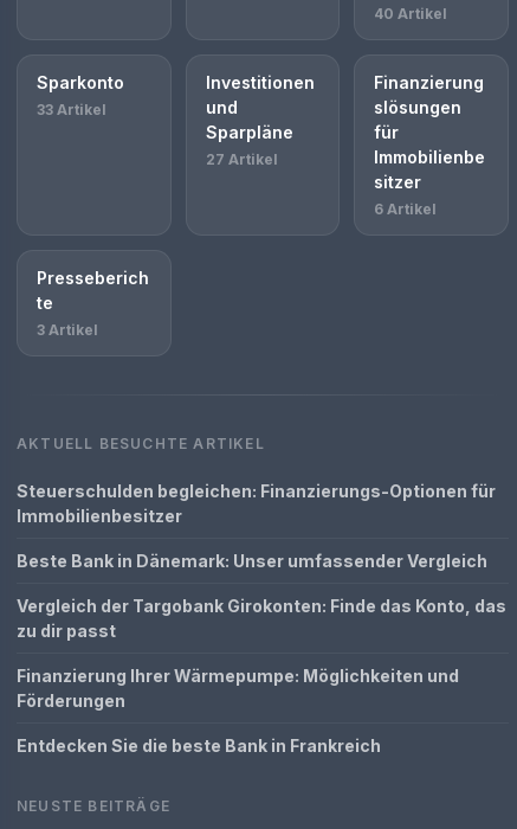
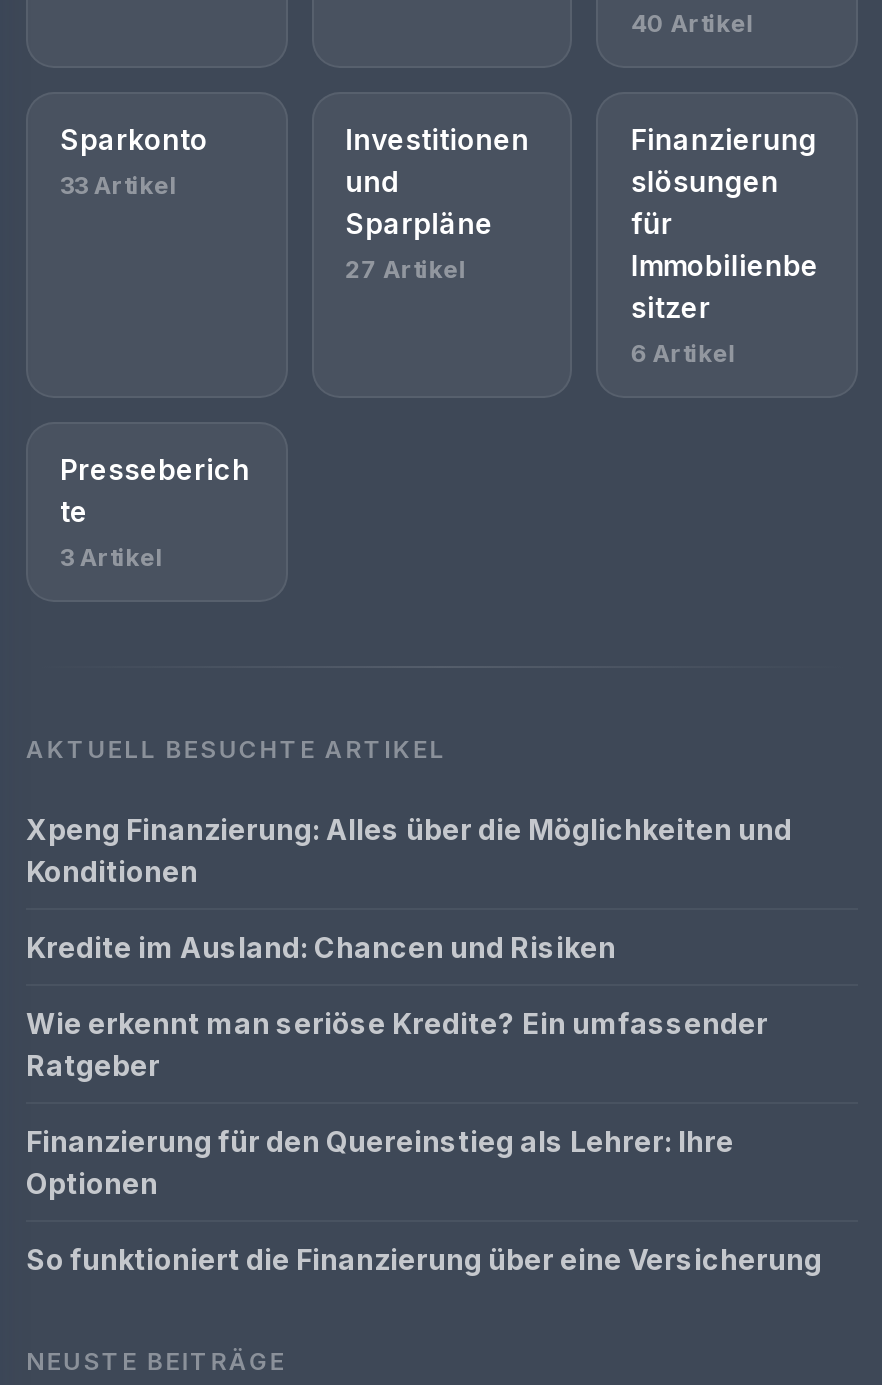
- Steuerschulden begleichen: Finanzierungs-Optionen für
- Immobilienbesitzer
+ Xpeng Finanzierung: Alles über die Möglichkeiten und
+ Konditionen

- Beste Bank in Dänemark: Unser umfassender Vergleich
+ Kredite im Ausland: Chancen und Risiken

- Vergleich der Targobank Girokonten: Finde das Konto, das
- zu dir passt
+ Wie erkennt man seriöse Kredite? Ein umfassender
+ Ratgeber

- Finanzierung Ihrer Wärmepumpe: Möglichkeiten und
- Förderungen
+ Finanzierung für den Quereinstieg als Lehrer: Ihre
+ Optionen

- Entdecken Sie die beste Bank in Frankreich
+ So funktioniert die Finanzierung über eine Versicherung
